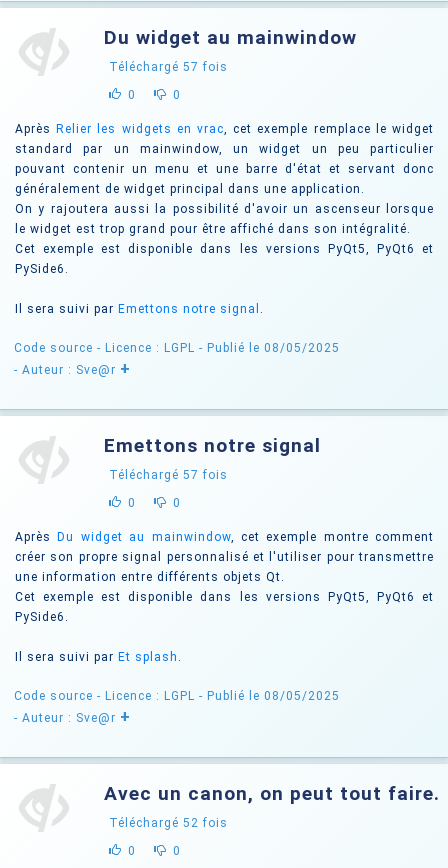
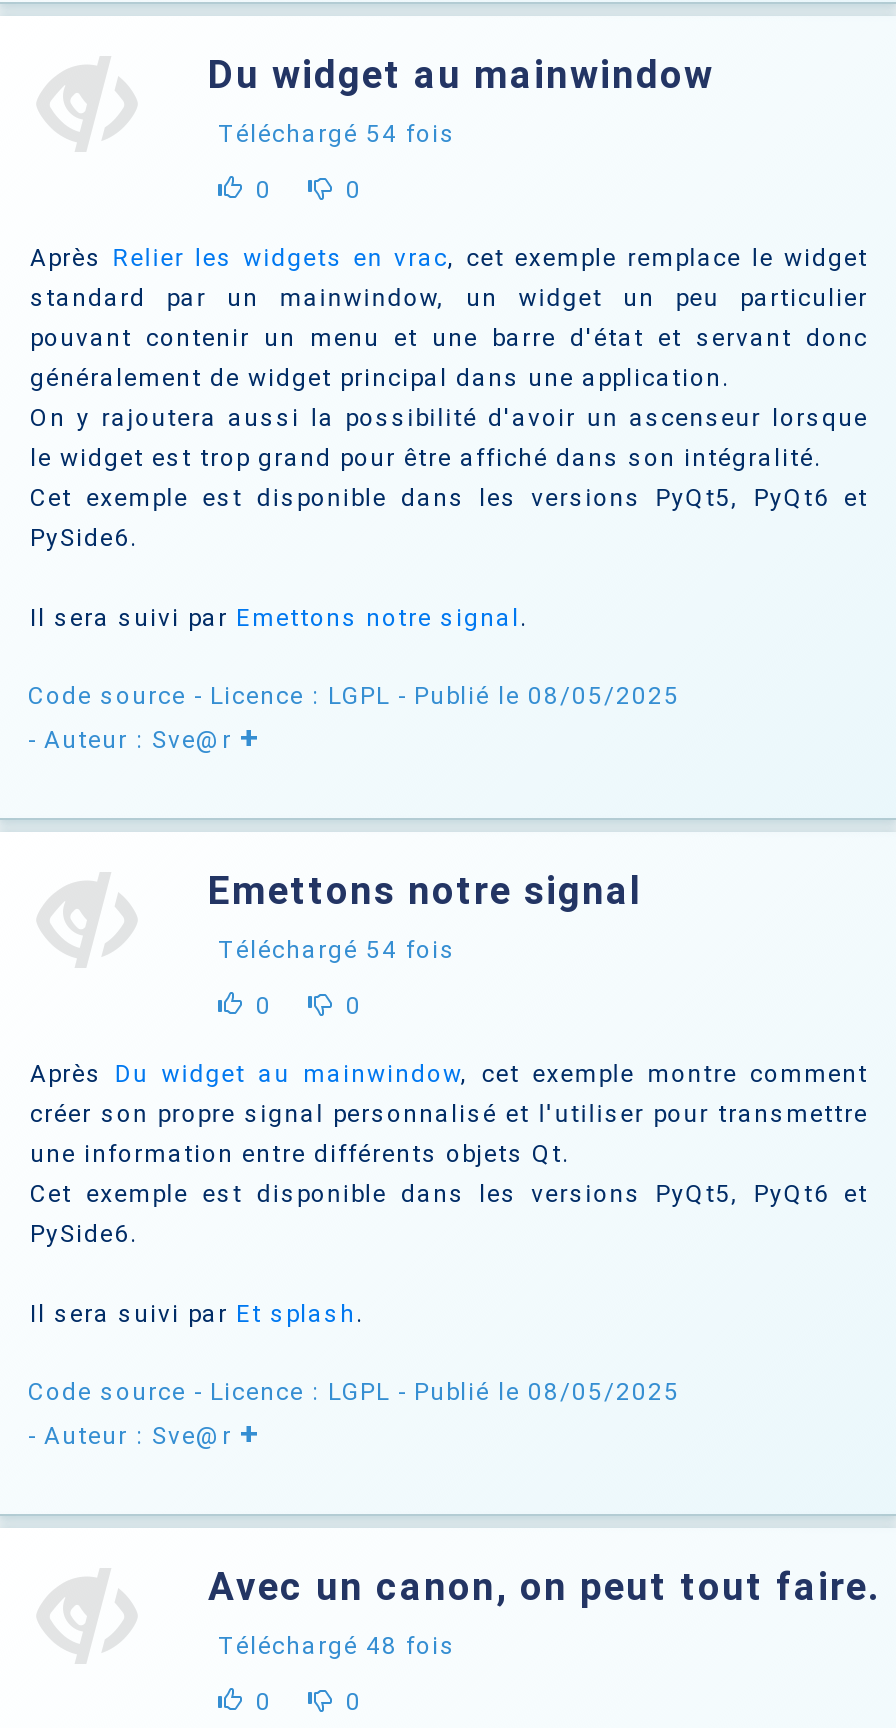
- Téléchargé 57 fois
+ Téléchargé 54 fois

- Téléchargé 57 fois
+ Téléchargé 54 fois

- Téléchargé 52 fois
+ Téléchargé 48 fois
